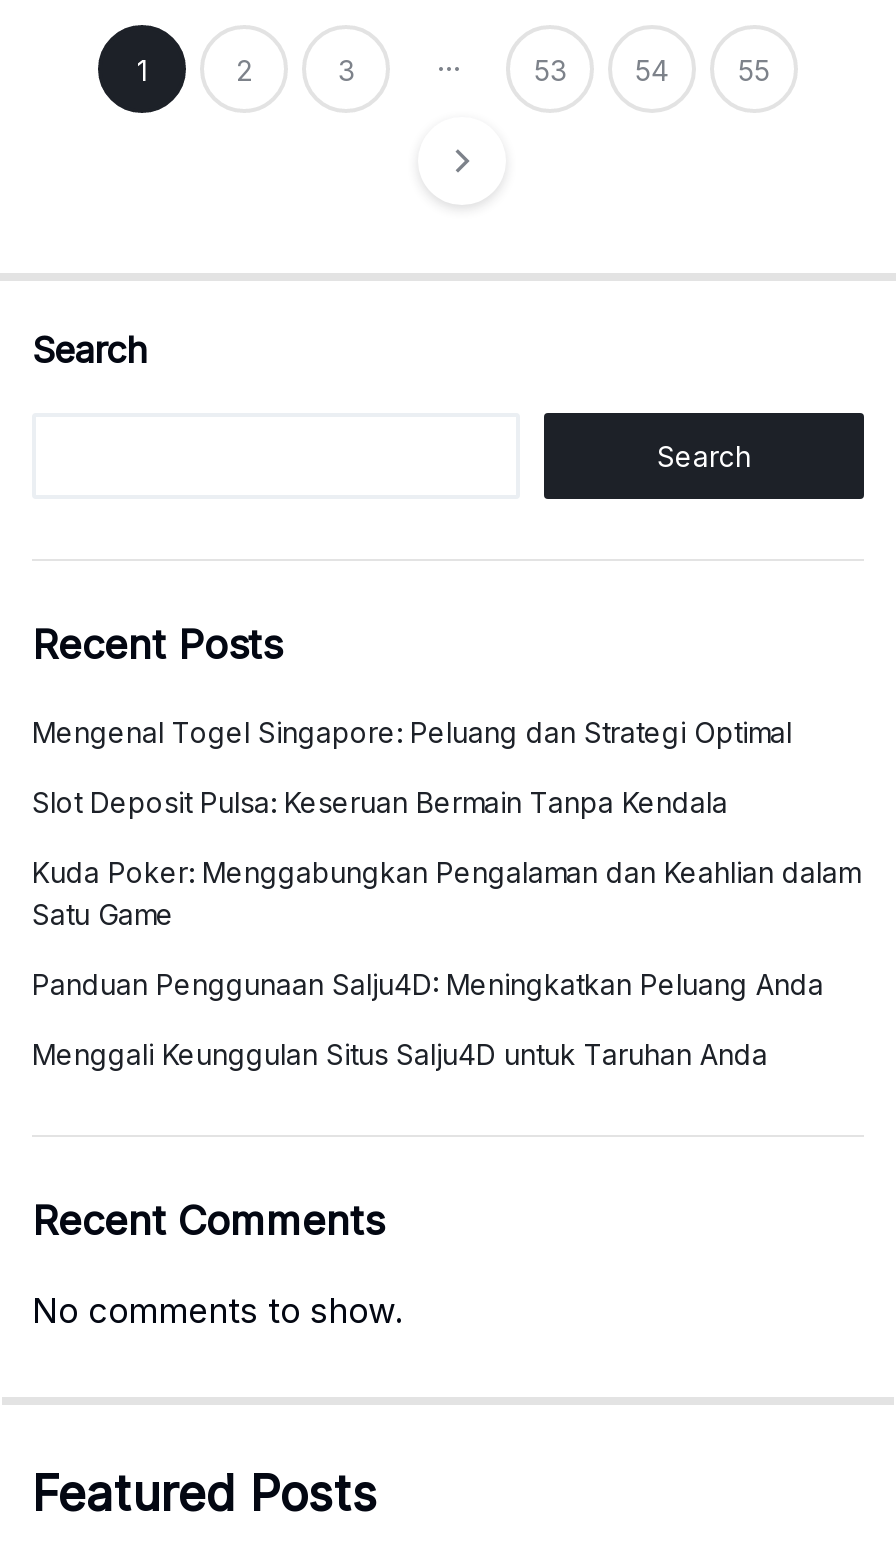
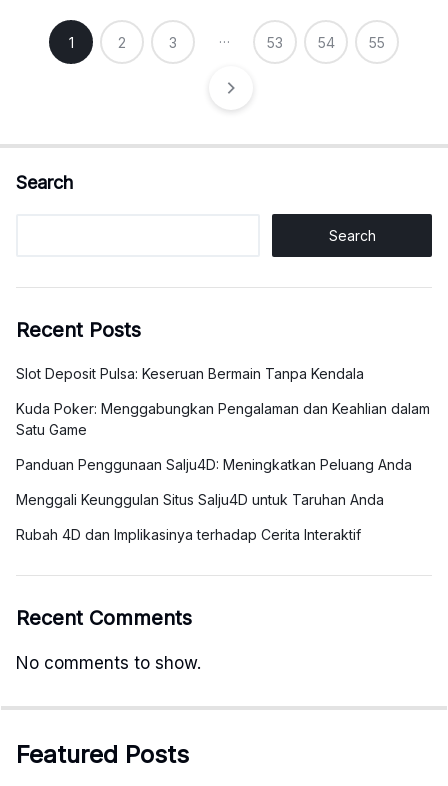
- Mengenal Togel Singapore: Peluang dan Strategi Optimal

moved up: Slot Deposit Pulsa: Keseruan Bermain Tanpa Kendala | Kuda Poker: Menggabungkan Pengalaman dan Keahlian dalam | Satu Game | Panduan Penggunaan Salju4D: Meningkatkan Peluang Anda | Menggali Keunggulan Situs Salju4D untuk Taruhan Anda

+ Rubah 4D dan Implikasinya terhadap Cerita Interaktif
